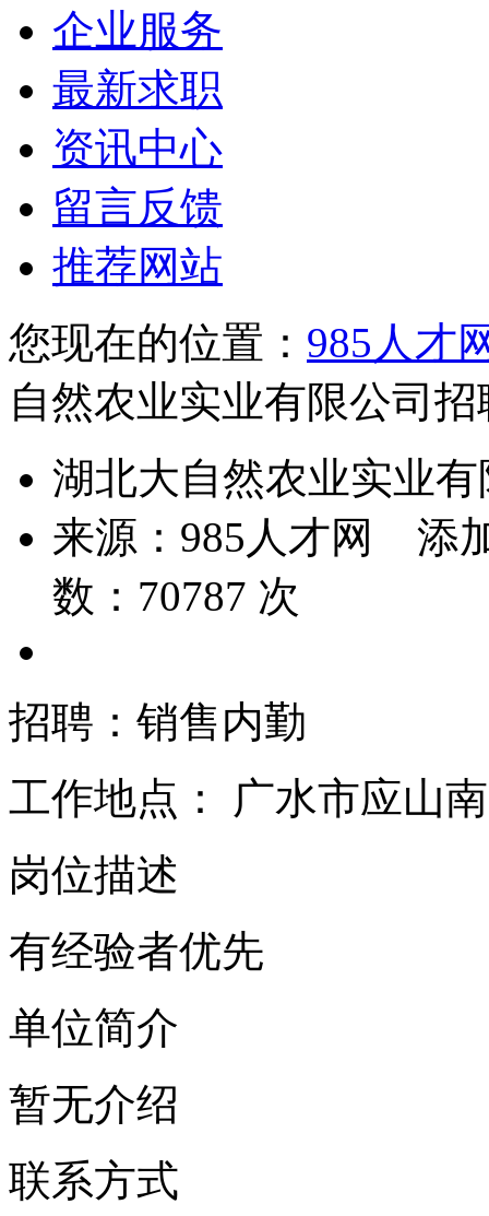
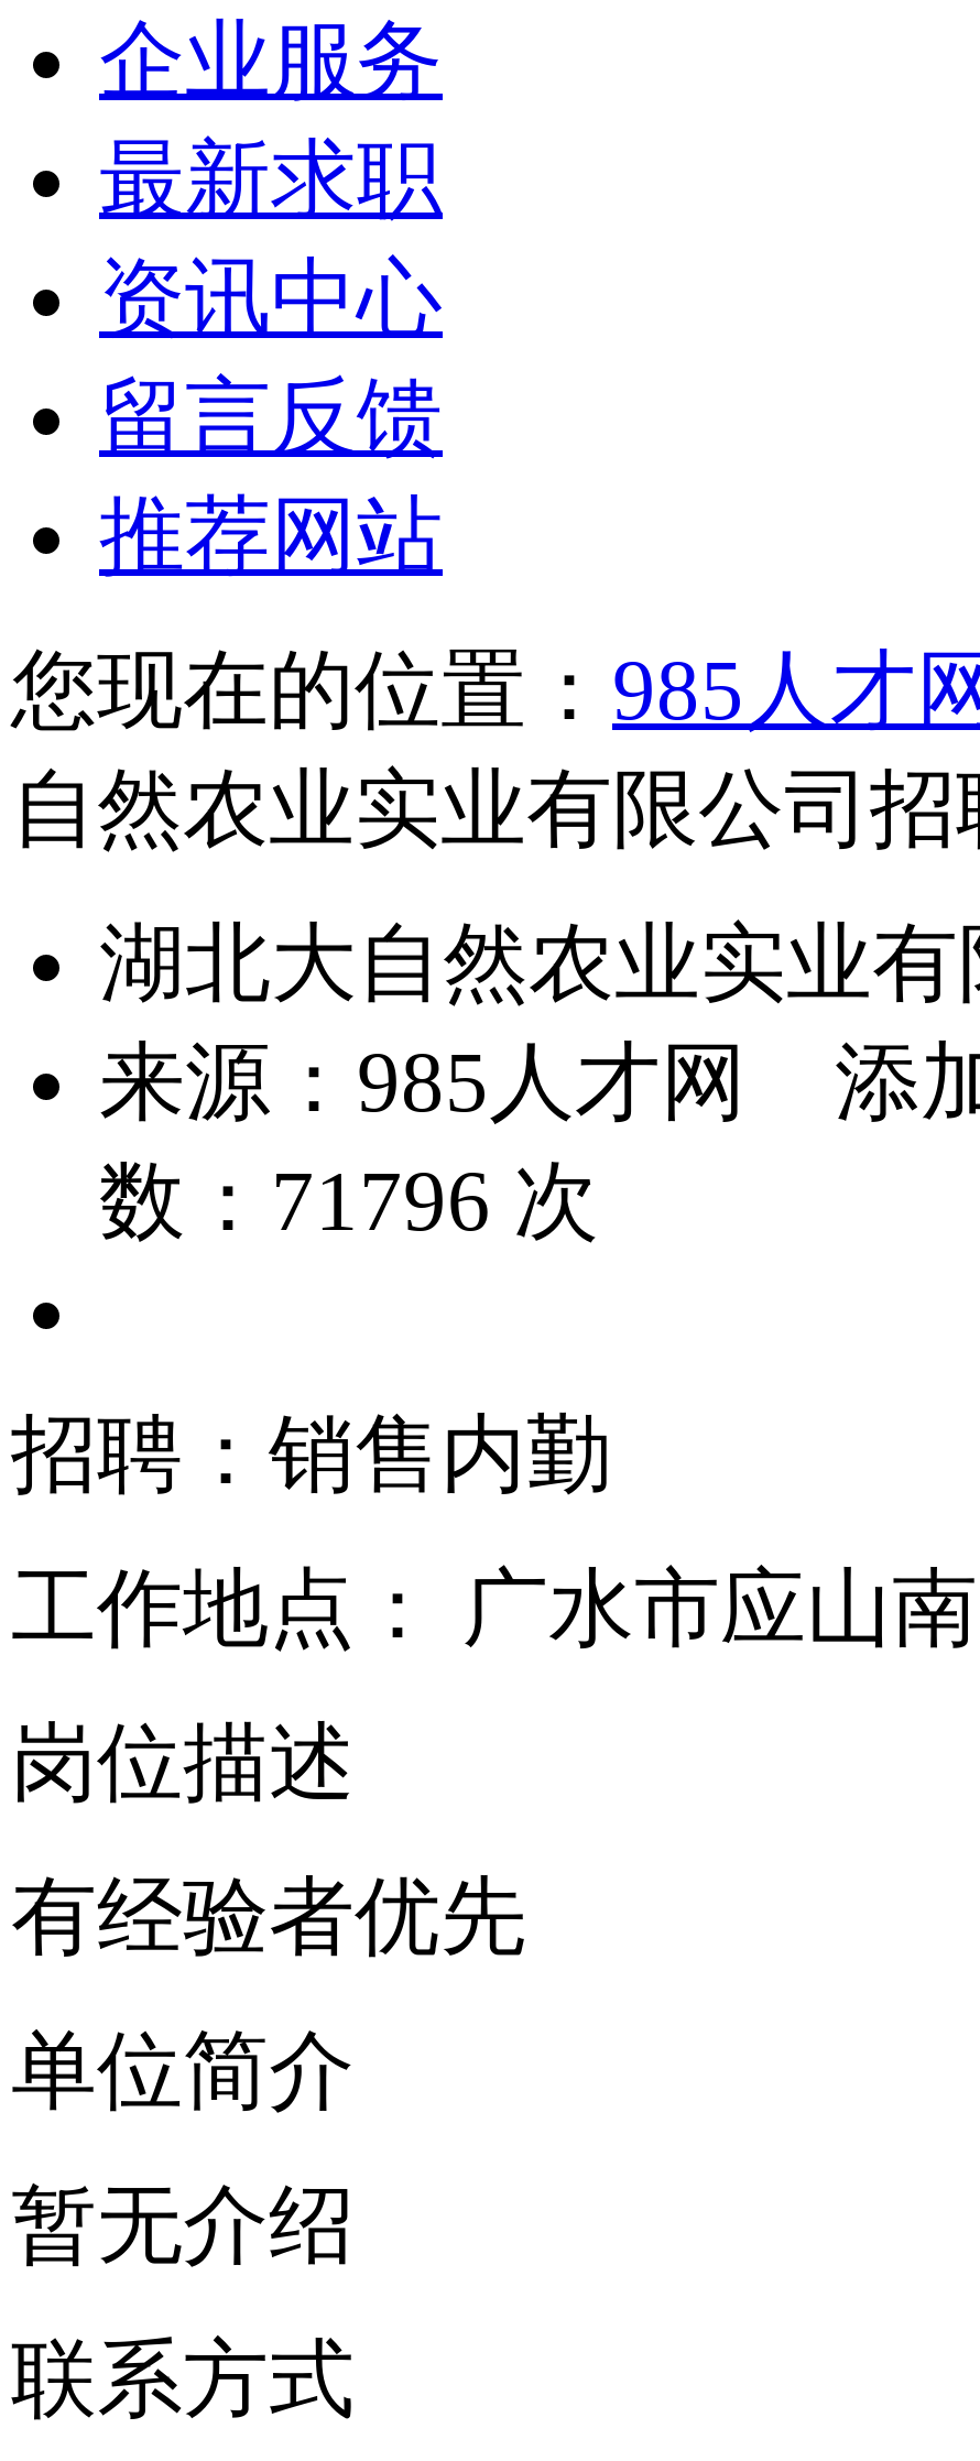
- 数：70787次
+ 数：71796次
